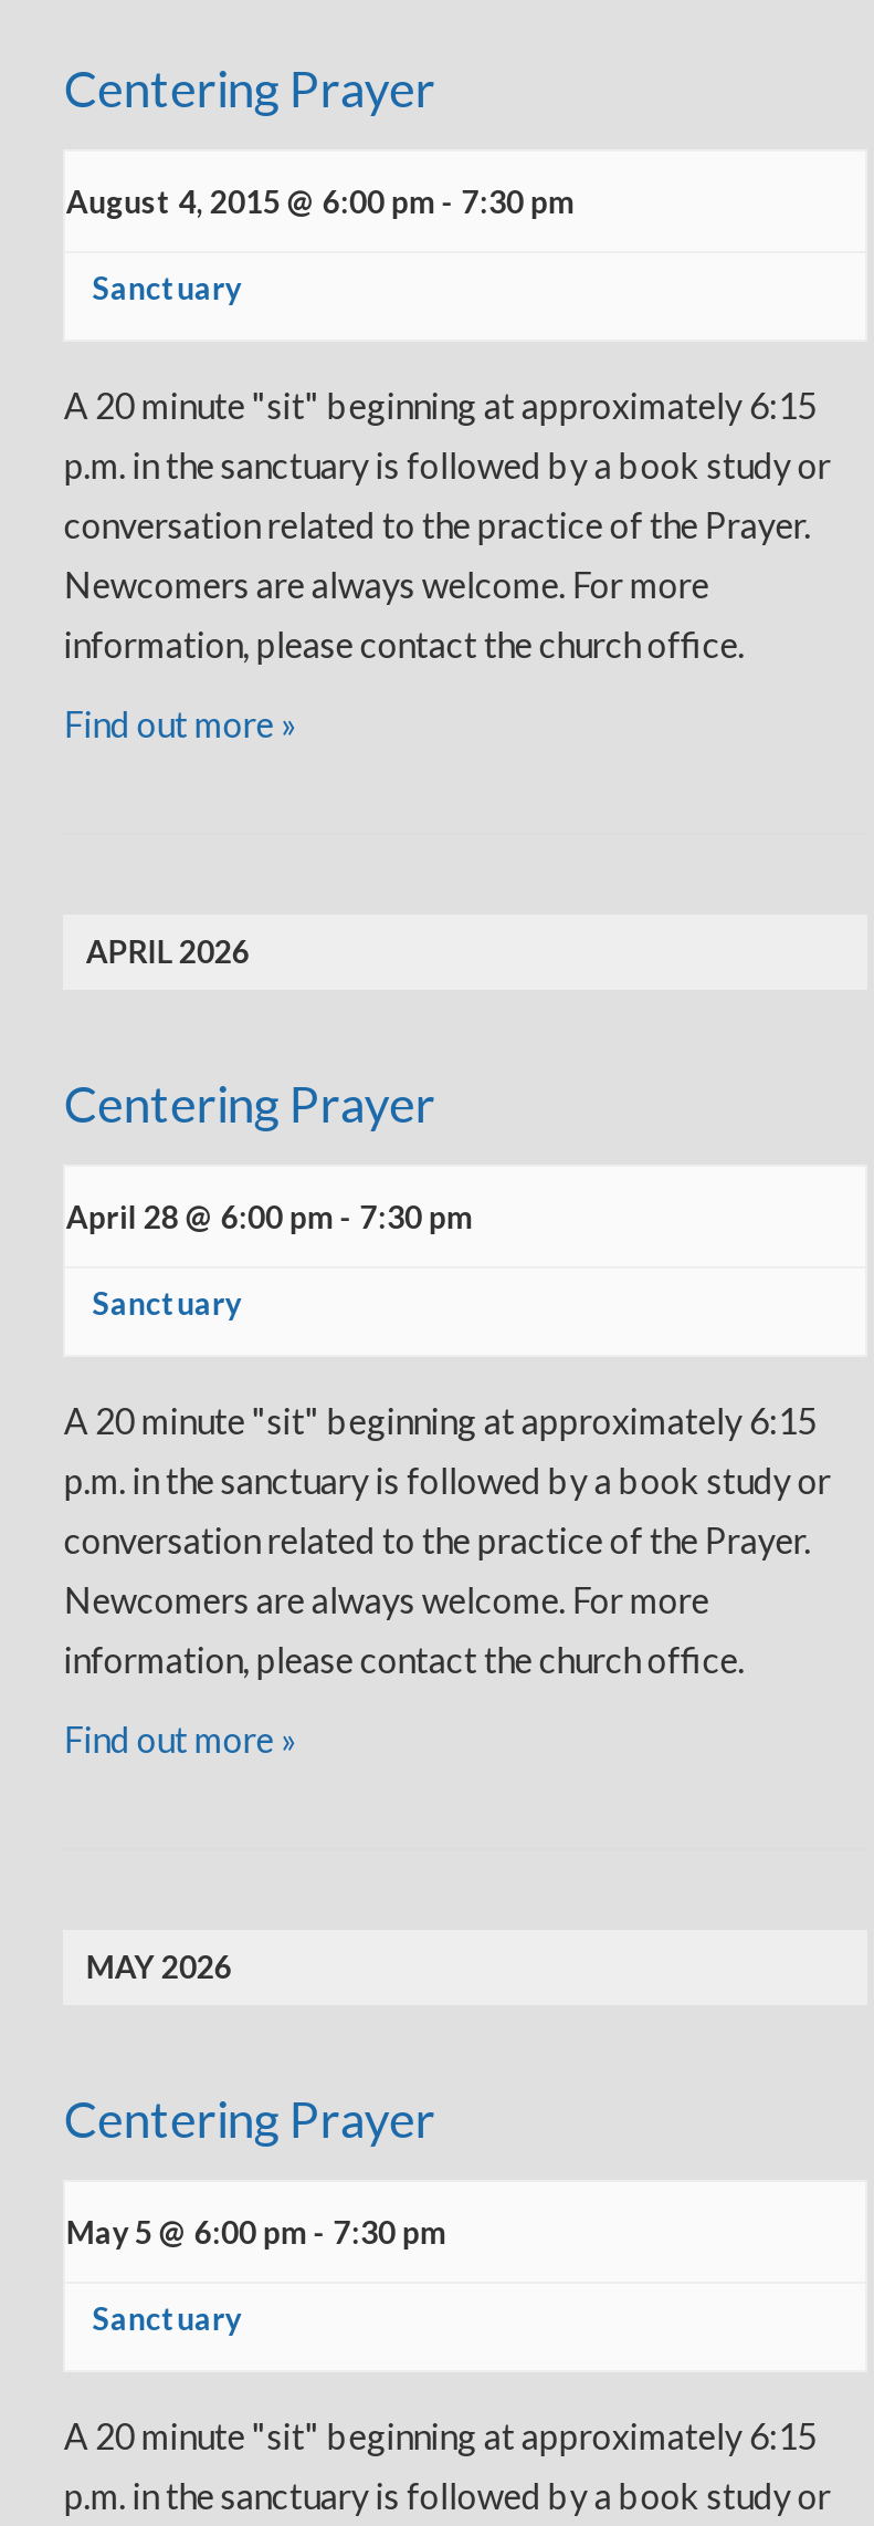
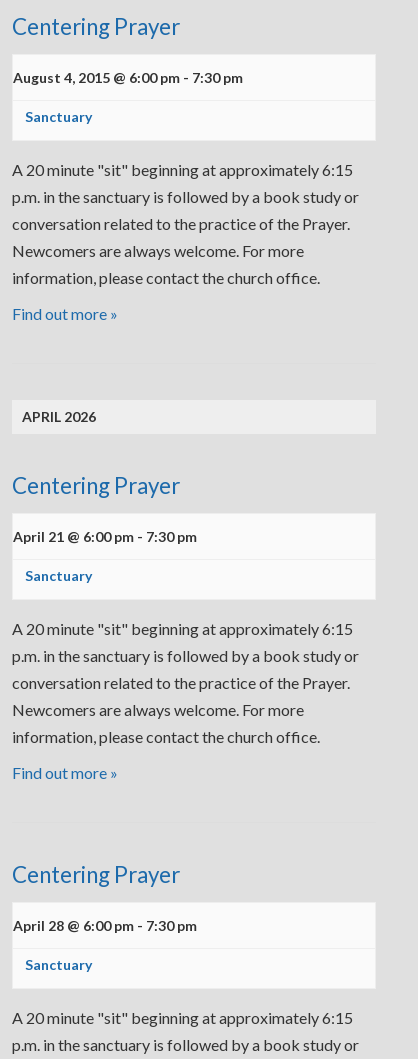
- April 28 @ 6:00 pm - 7:30 pm
+ April 21 @ 6:00 pm - 7:30 pm

- MAY 2026

- May 5 @ 6:00 pm - 7:30 pm
+ April 28 @ 6:00 pm - 7:30 pm
